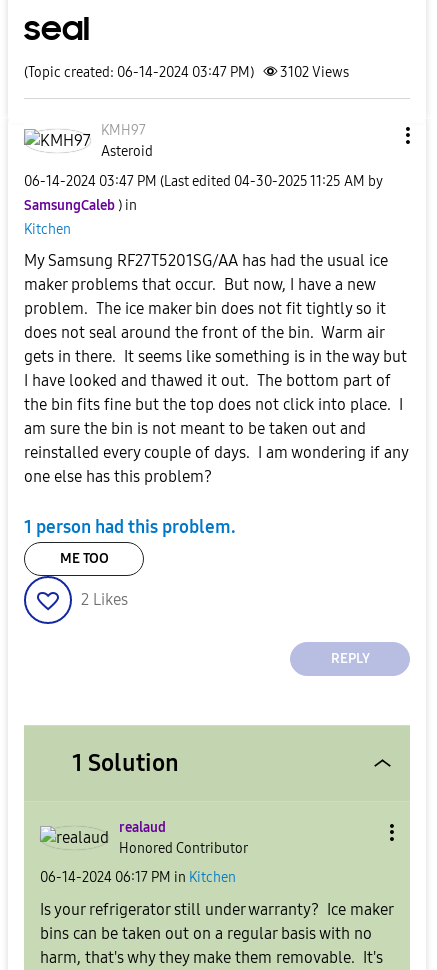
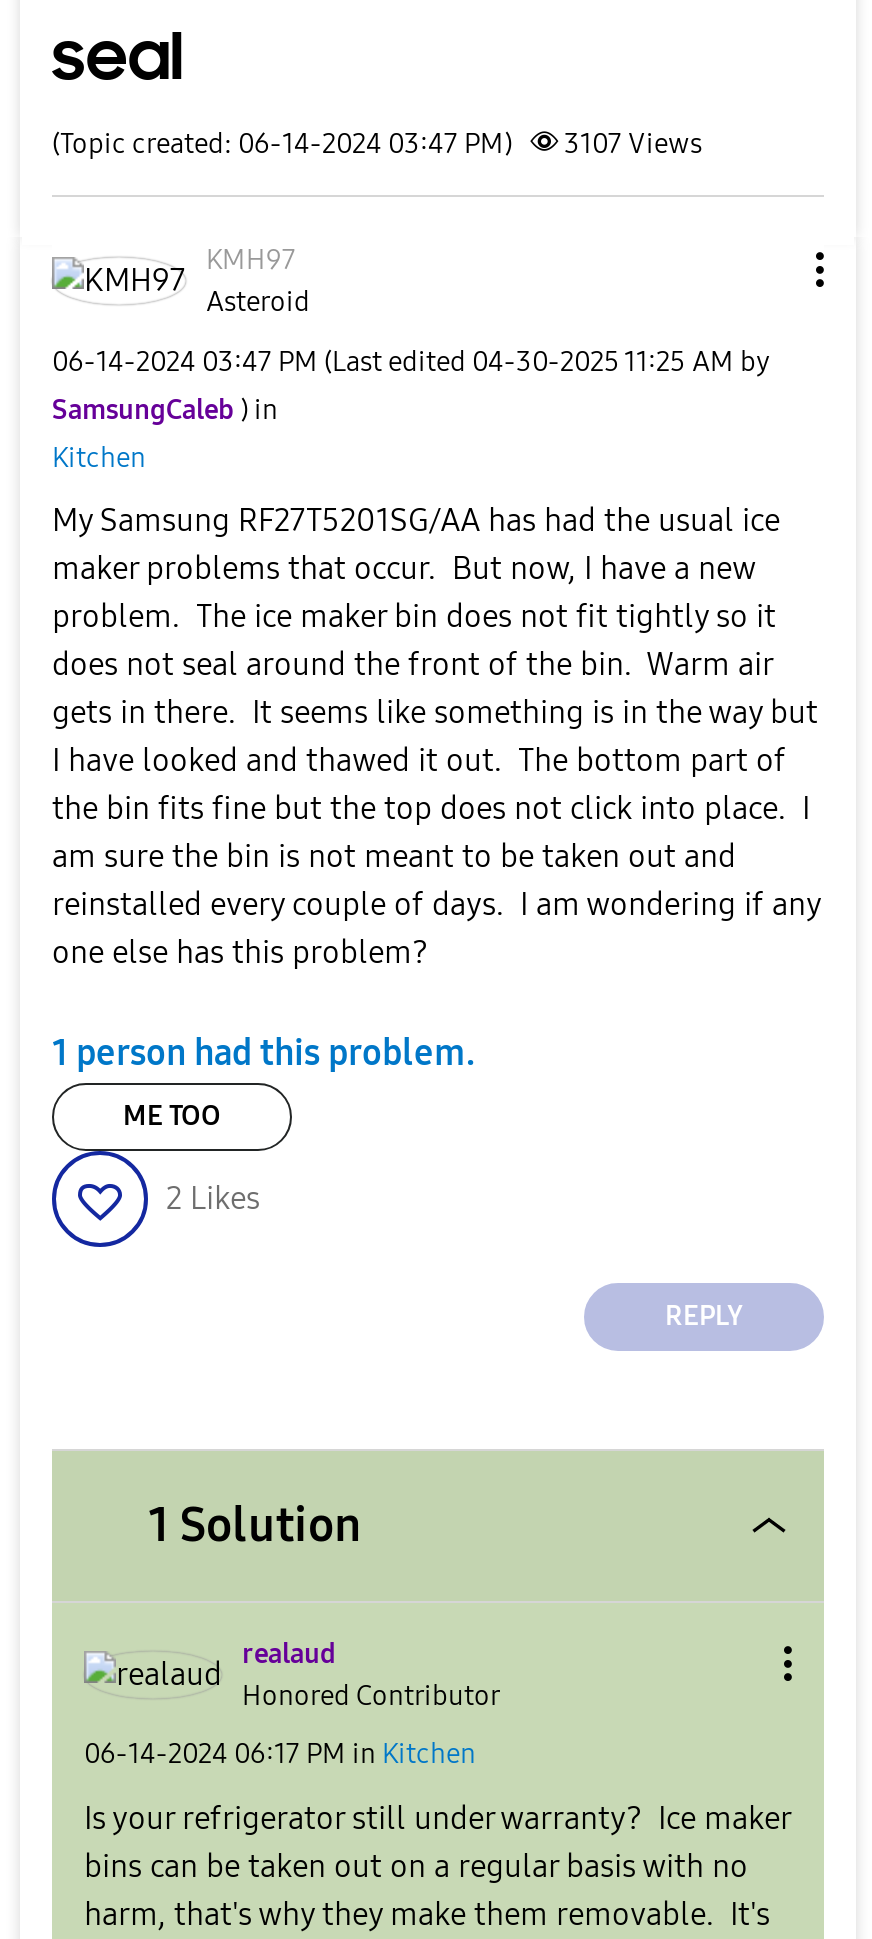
- (Topic created: 06-14-2024 03:47 PM) 3102 Views
+ (Topic created: 06-14-2024 03:47 PM) 3107 Views
